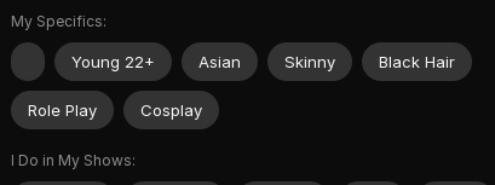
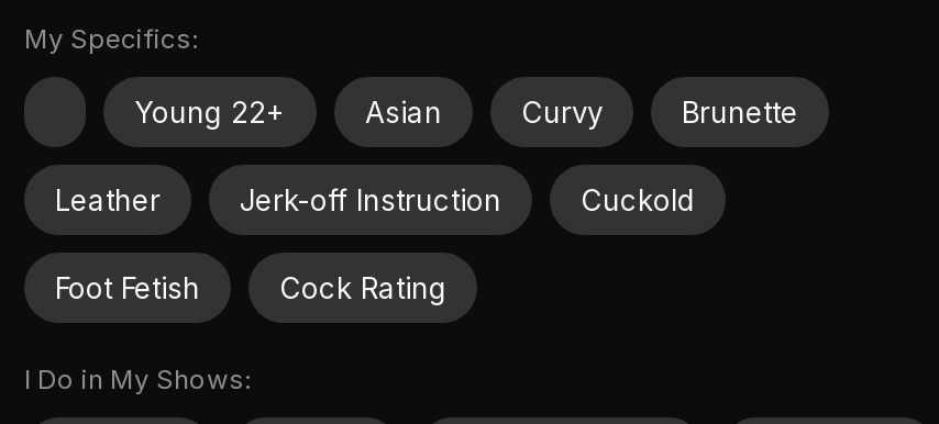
- Skinny
- Black Hair
- Role Play
- Cosplay
+ Curvy
+ Brunette
+ Leather
+ Jerk-off Instruction
+ Cuckold
+ Foot Fetish
+ Cock Rating
